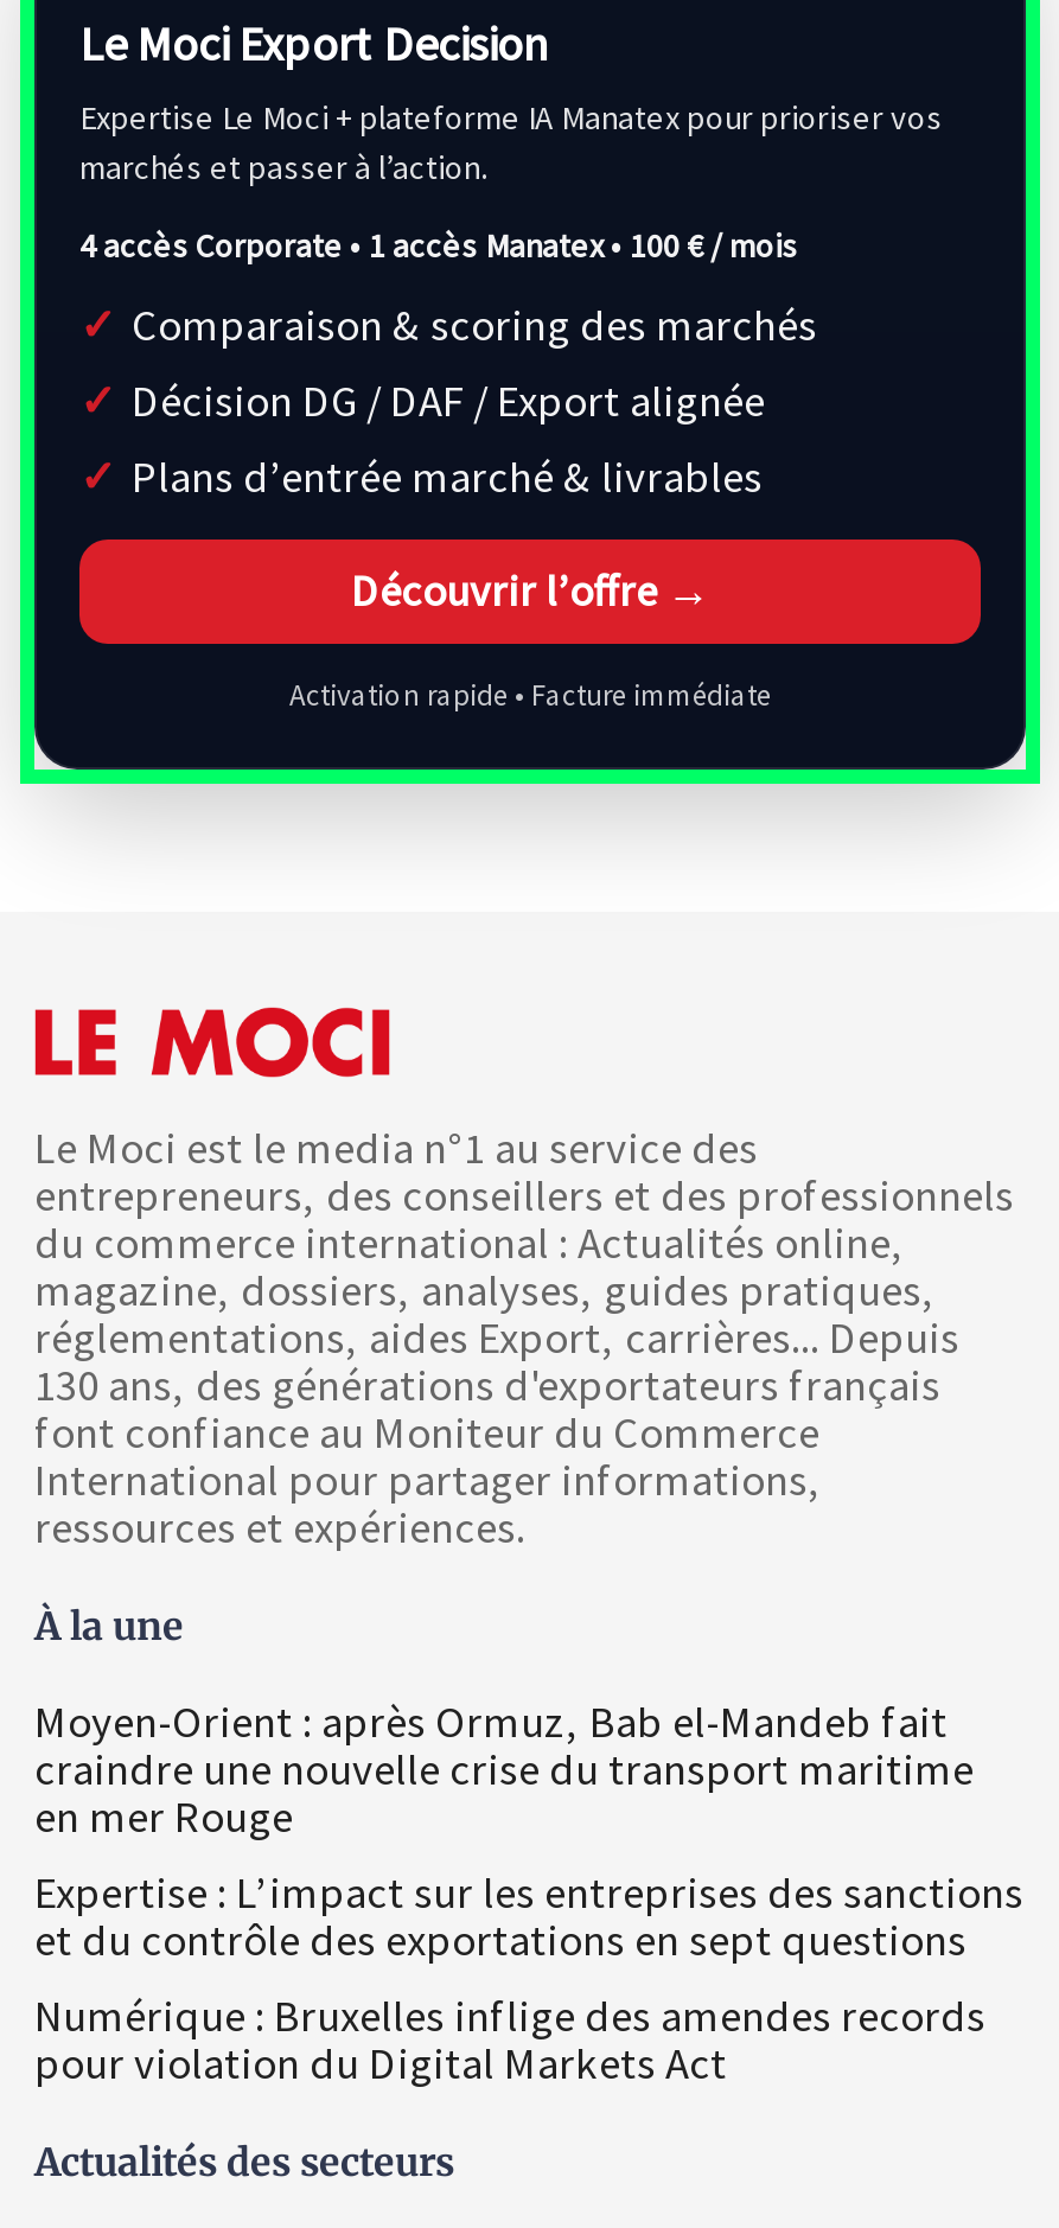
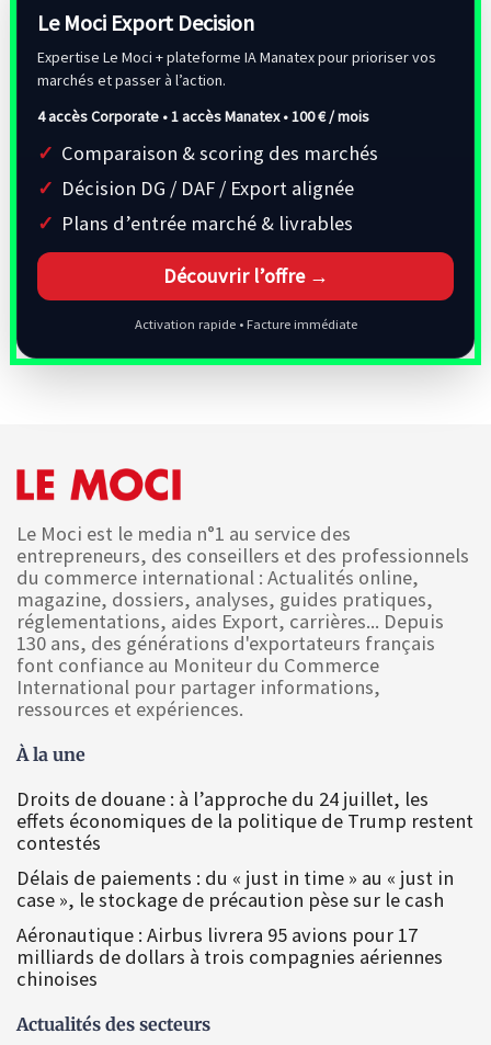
- Moyen-Orient : après Ormuz, Bab el-Mandeb fait
- craindre une nouvelle crise du transport maritime
- en mer Rouge
- Expertise : L’impact sur les entreprises des sanctions
- et du contrôle des exportations en sept questions
- Numérique : Bruxelles inflige des amendes records
- pour violation du Digital Markets Act
+ Droits de douane : à l’approche du 24 juillet, les
+ effets économiques de la politique de Trump restent
+ contestés
+ Délais de paiements : du « just in time » au « just in
+ case », le stockage de précaution pèse sur le cash
+ Aéronautique : Airbus livrera 95 avions pour 17
+ milliards de dollars à trois compagnies aériennes
+ chinoises
